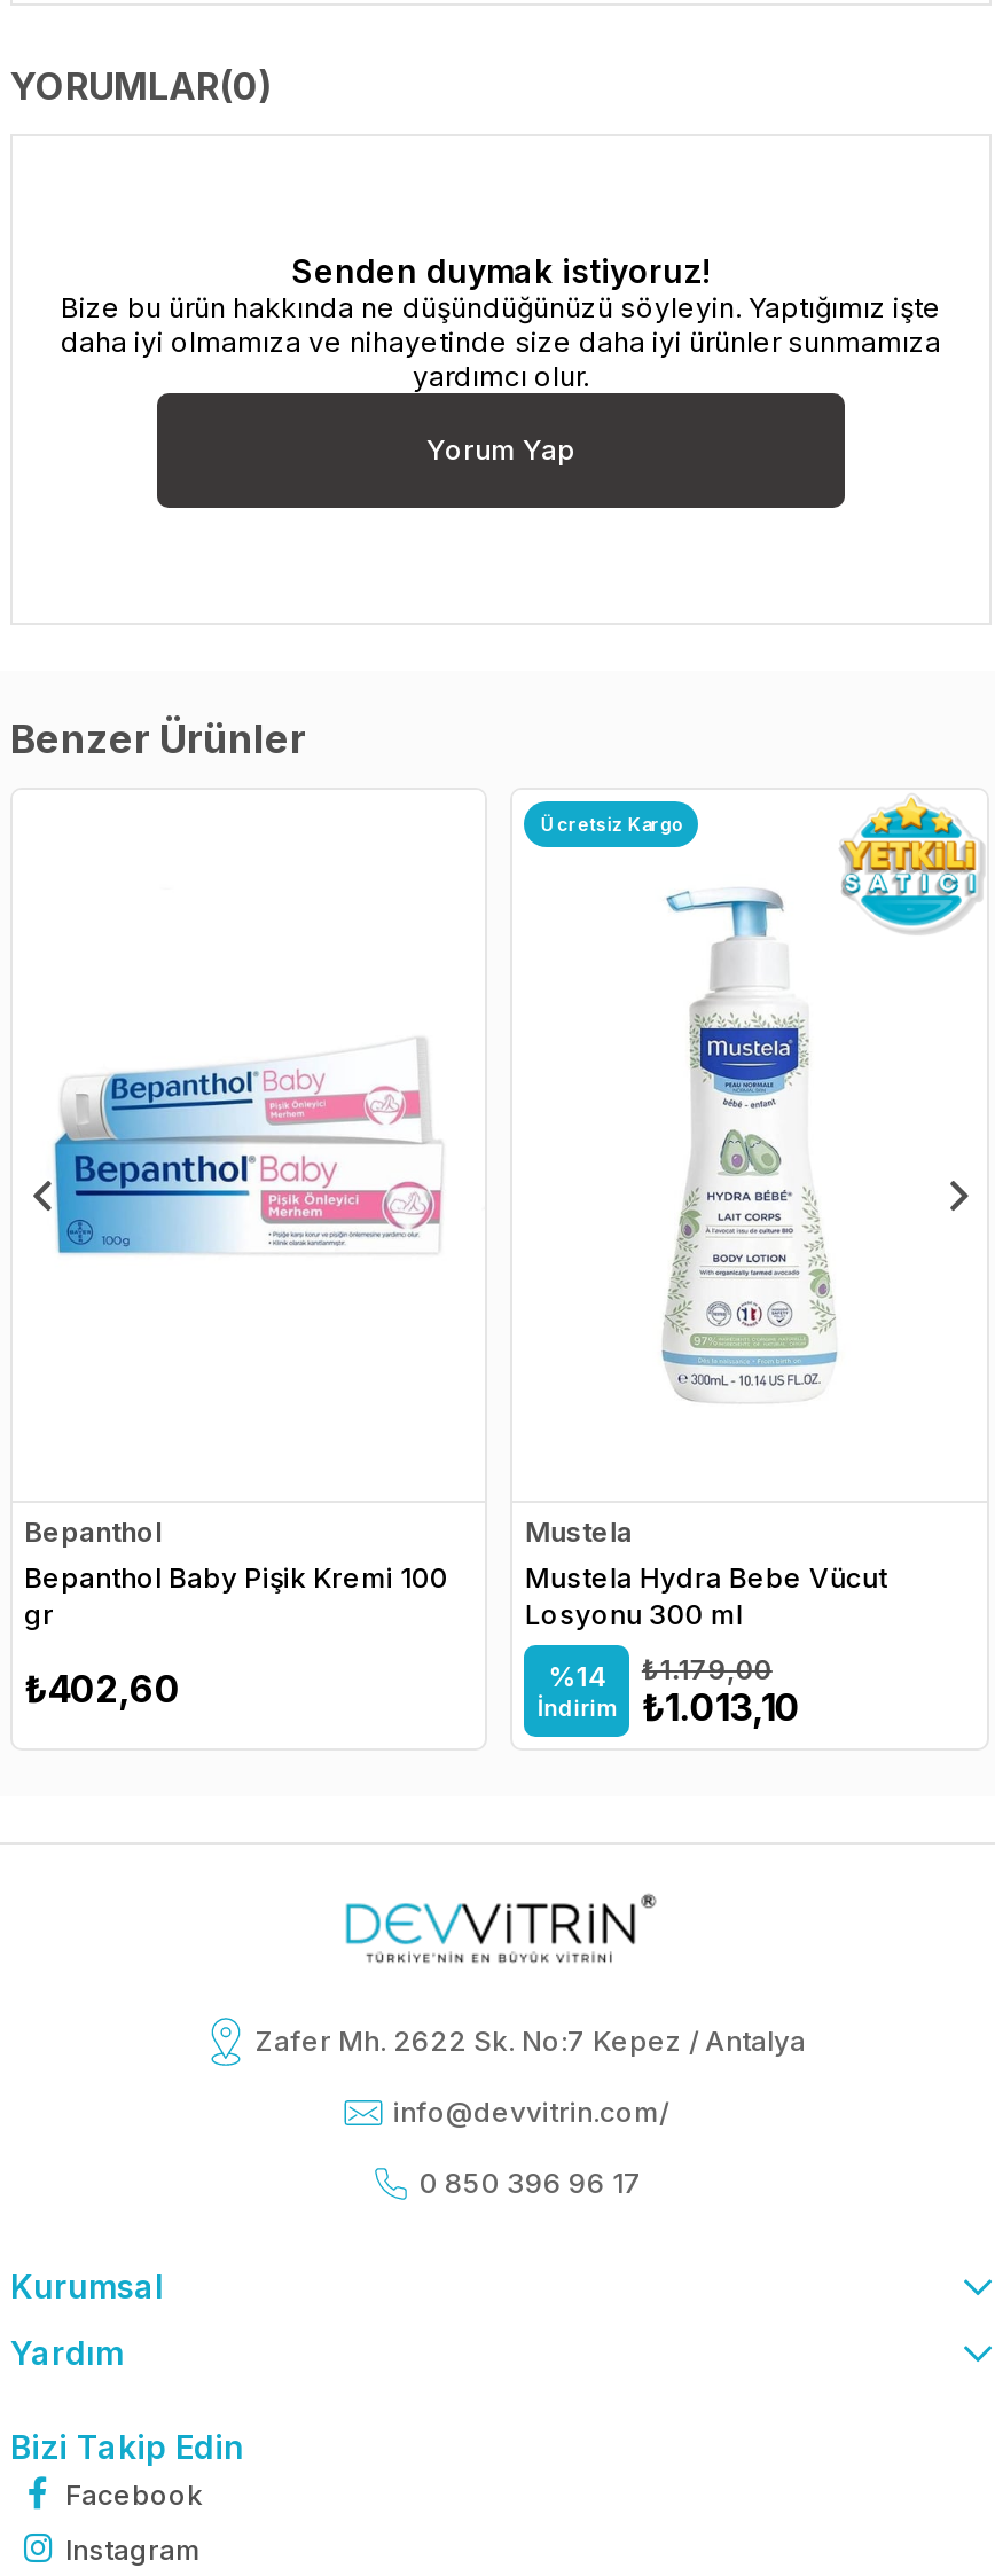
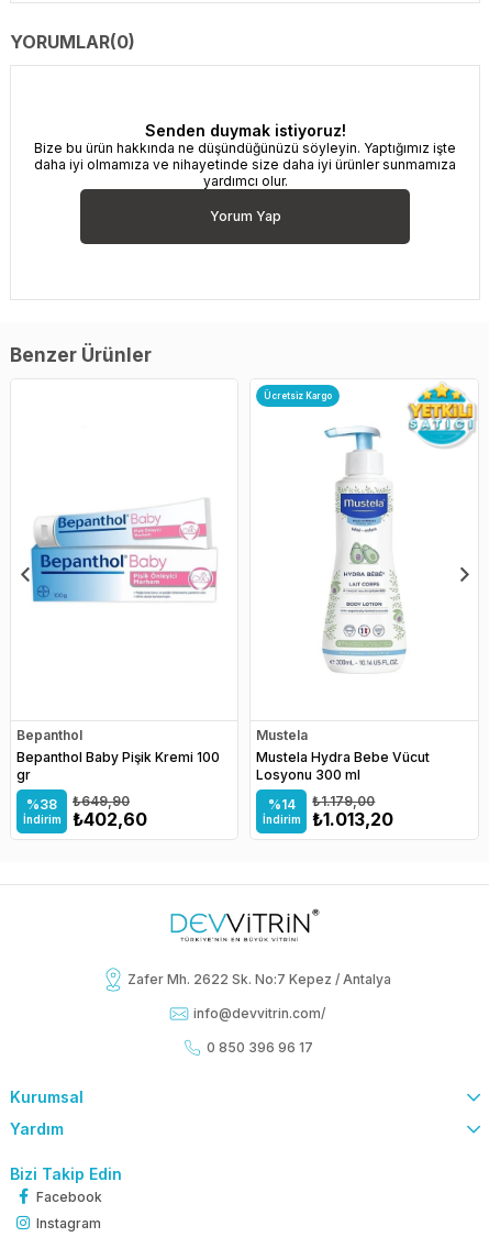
+ %38
+ İndirim

+ ₺649,90

- İndirim ₺1.013,10
+ İndirim ₺1.013,20
